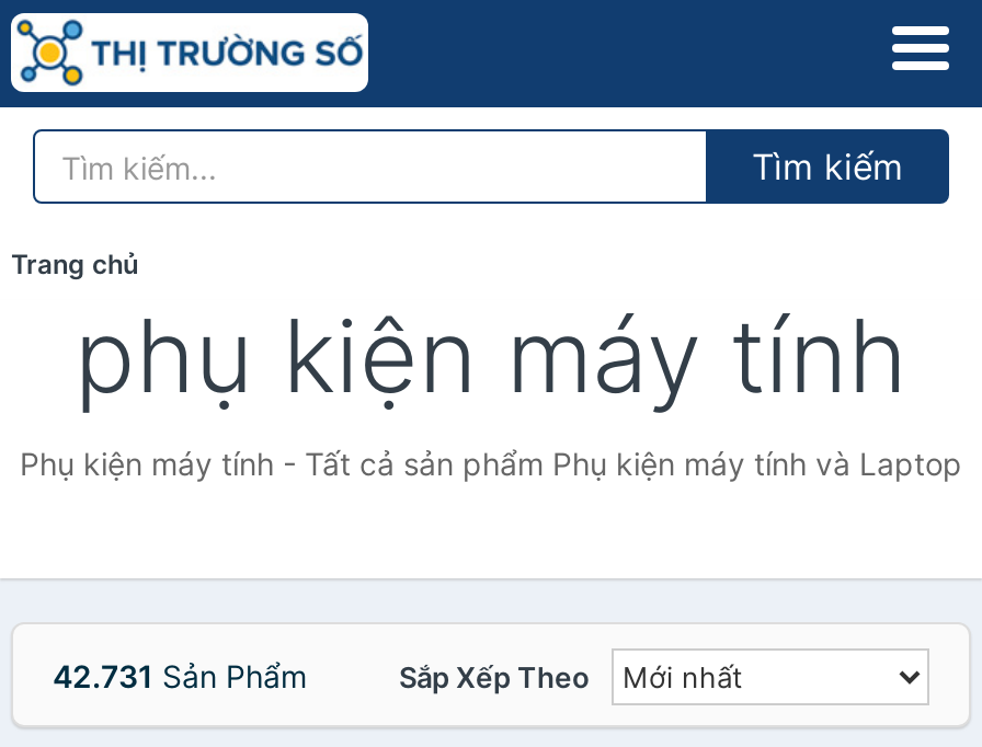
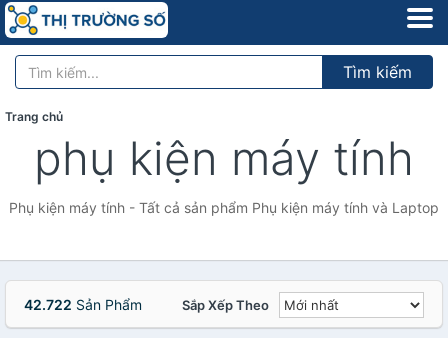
- 42.731 Sản Phẩm
+ 42.722 Sản Phẩm
